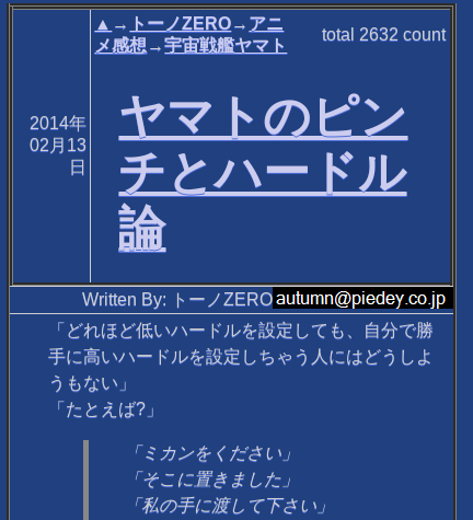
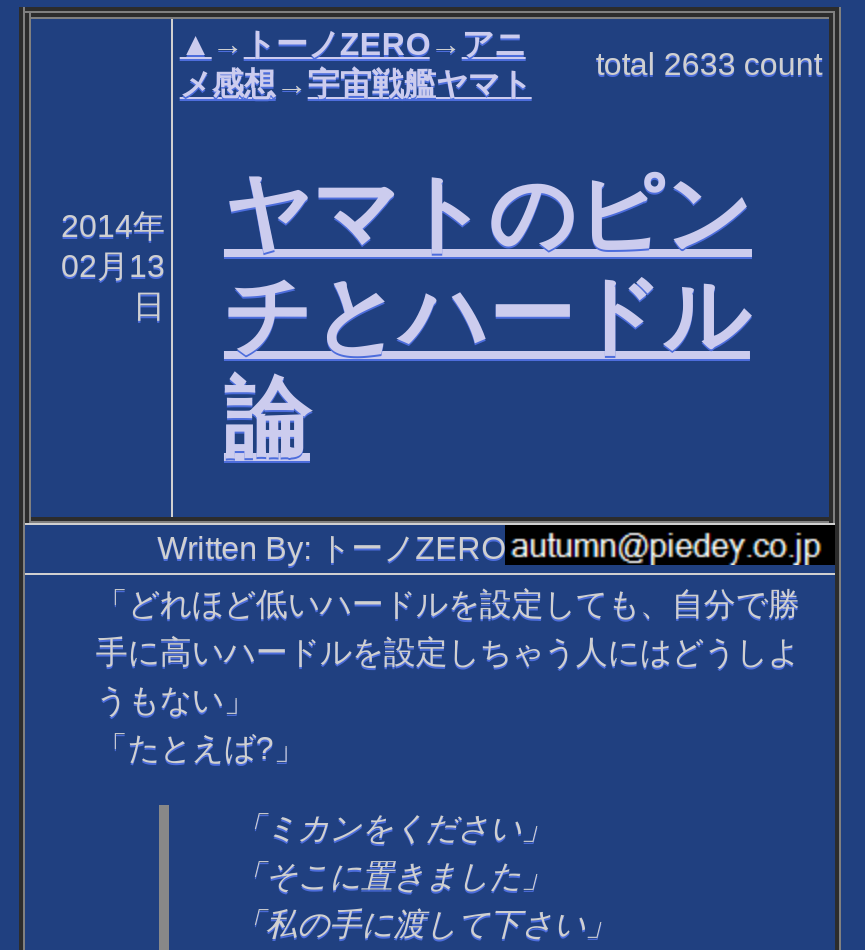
- total 2632 count
+ total 2633 count
